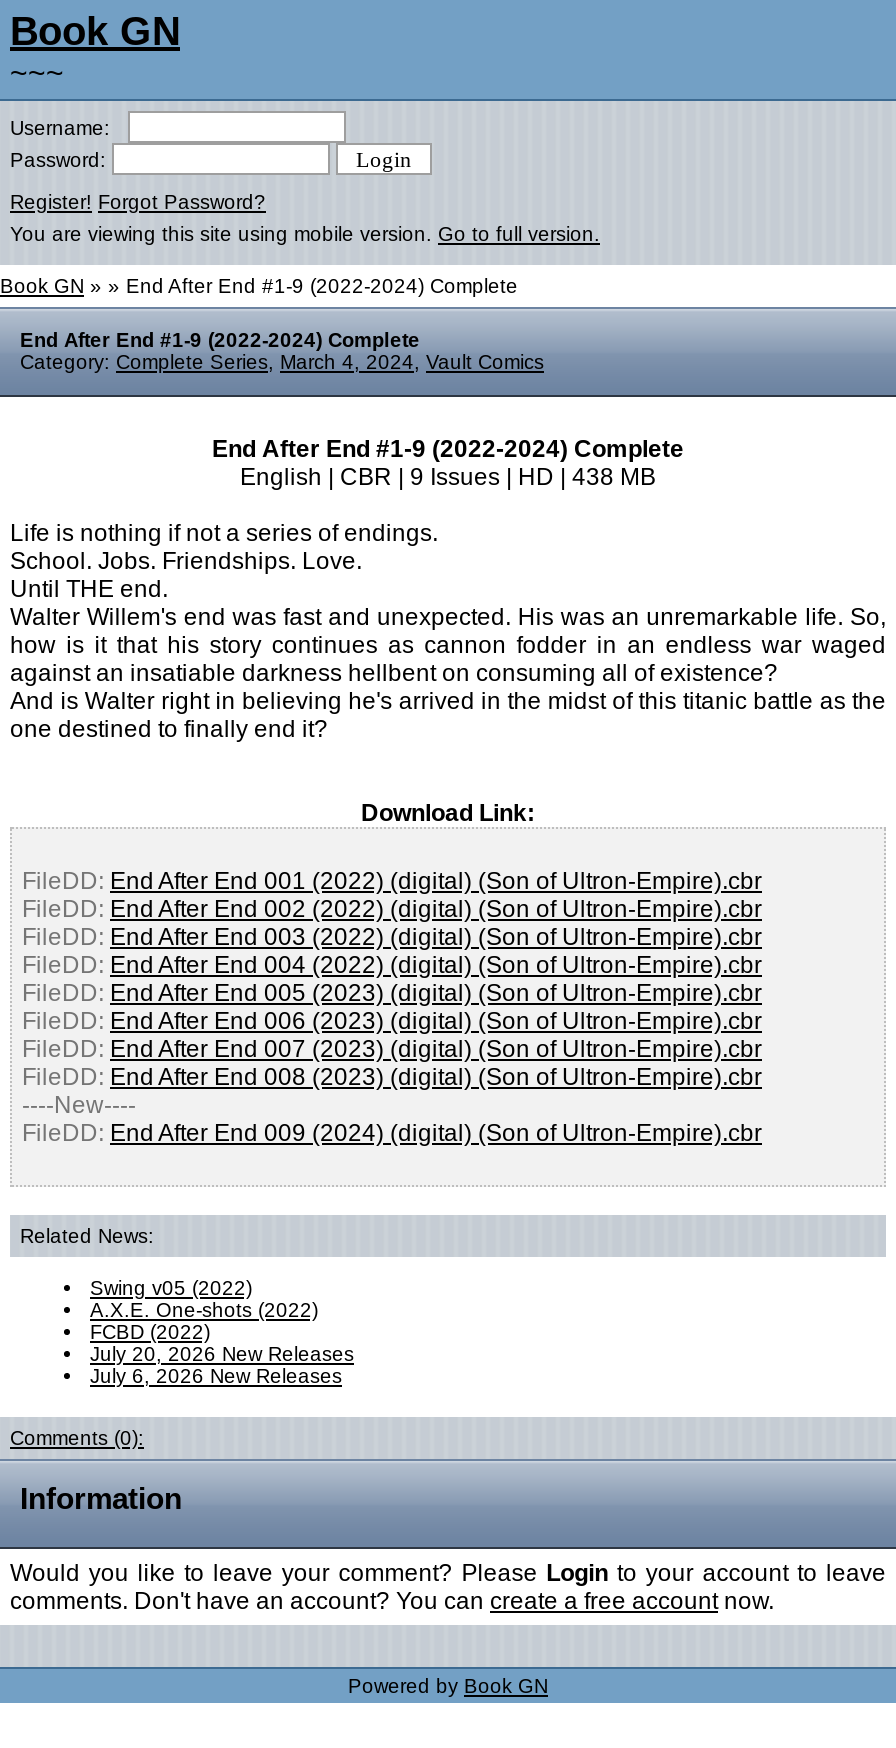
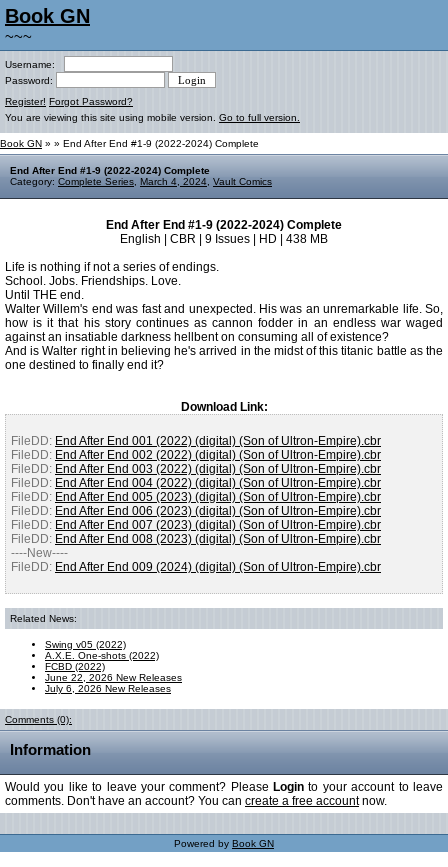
- July 20, 2026 New Releases
+ June 22, 2026 New Releases
